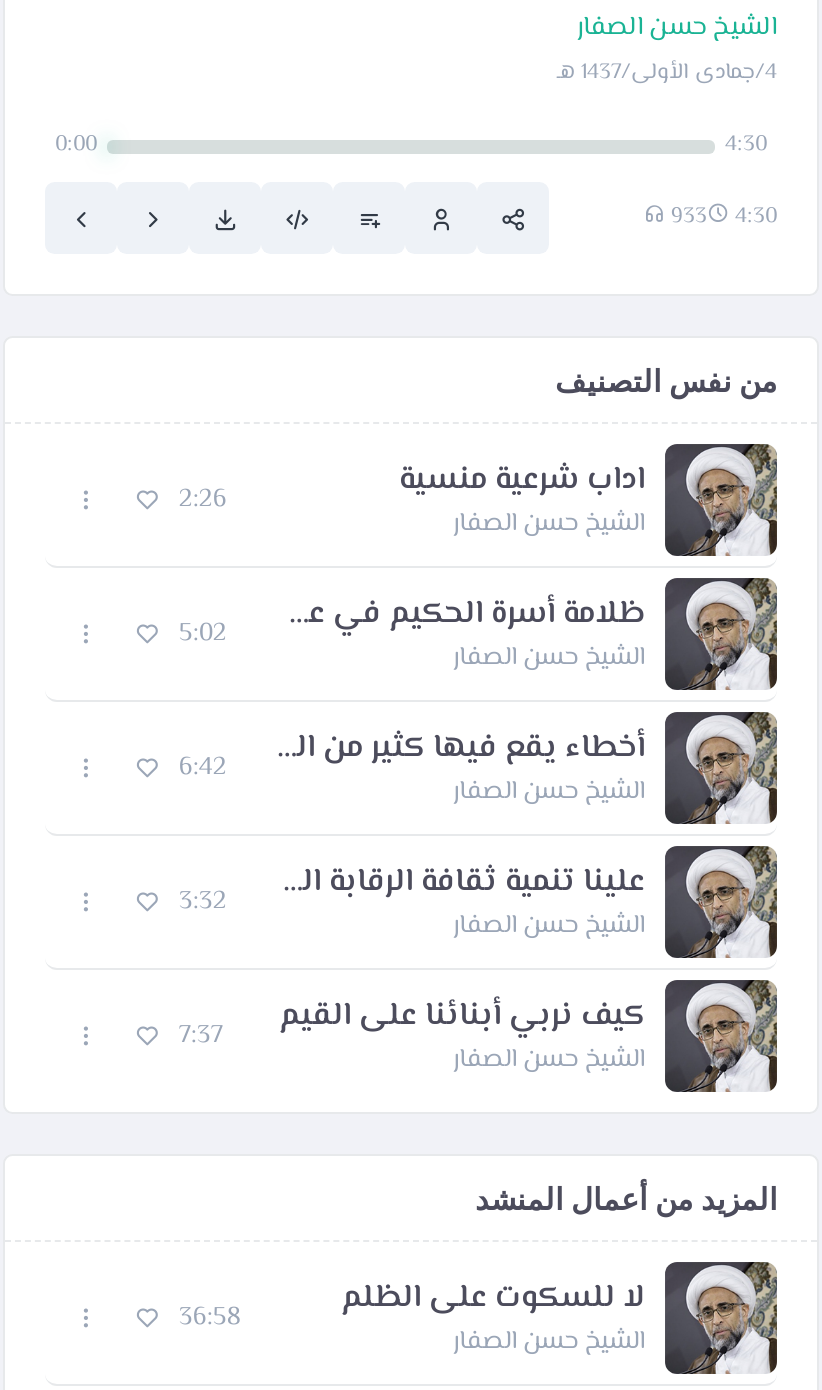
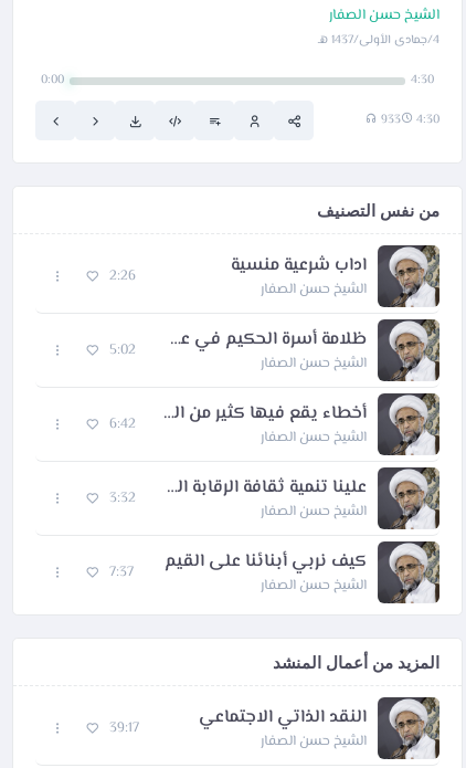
- لا للسكوت على الظلم
+ النقد الذاتي الاجتماعي

- 36:58
+ 39:17
